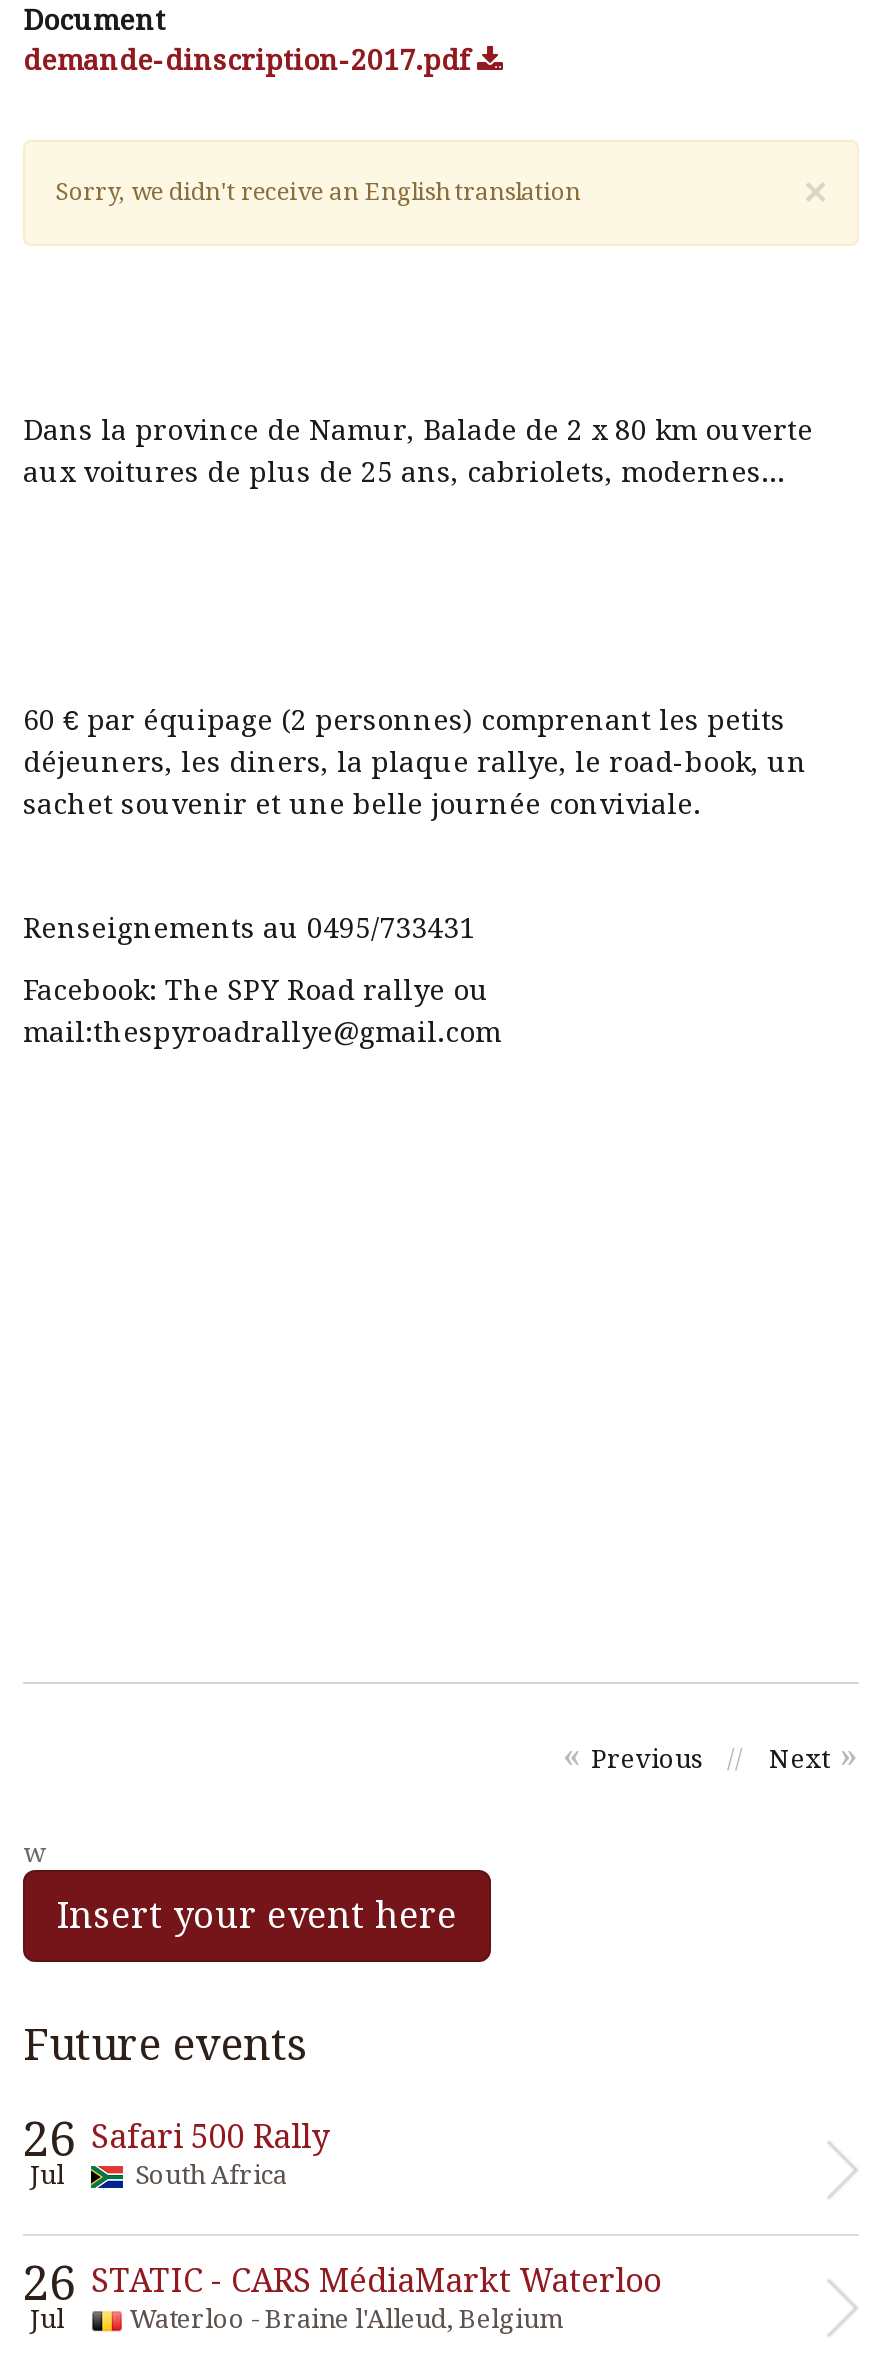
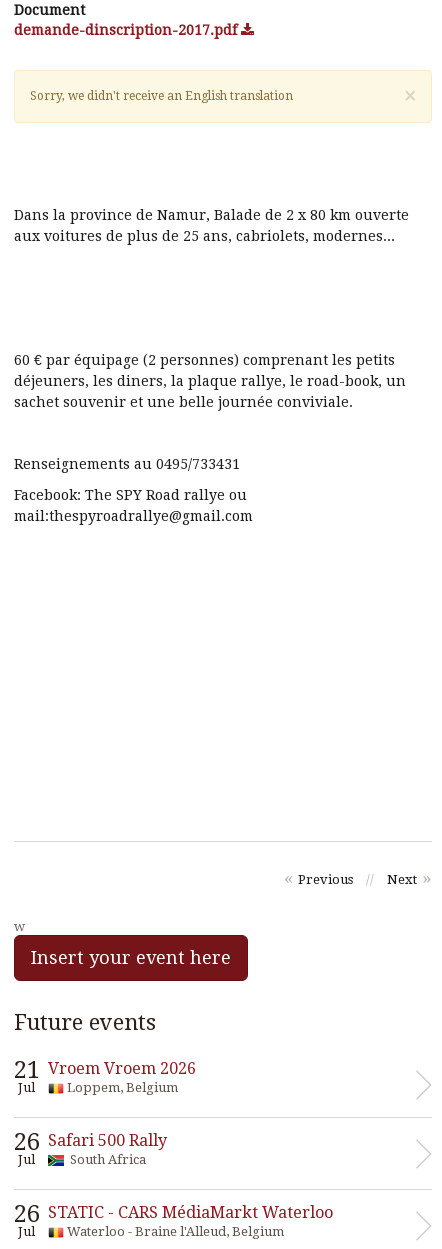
+ 21
+ Jul

+ Vroem Vroem 2026
+ Loppem, Belgium
